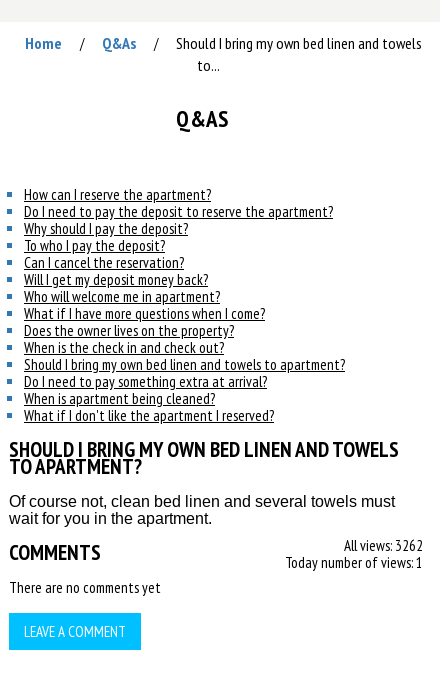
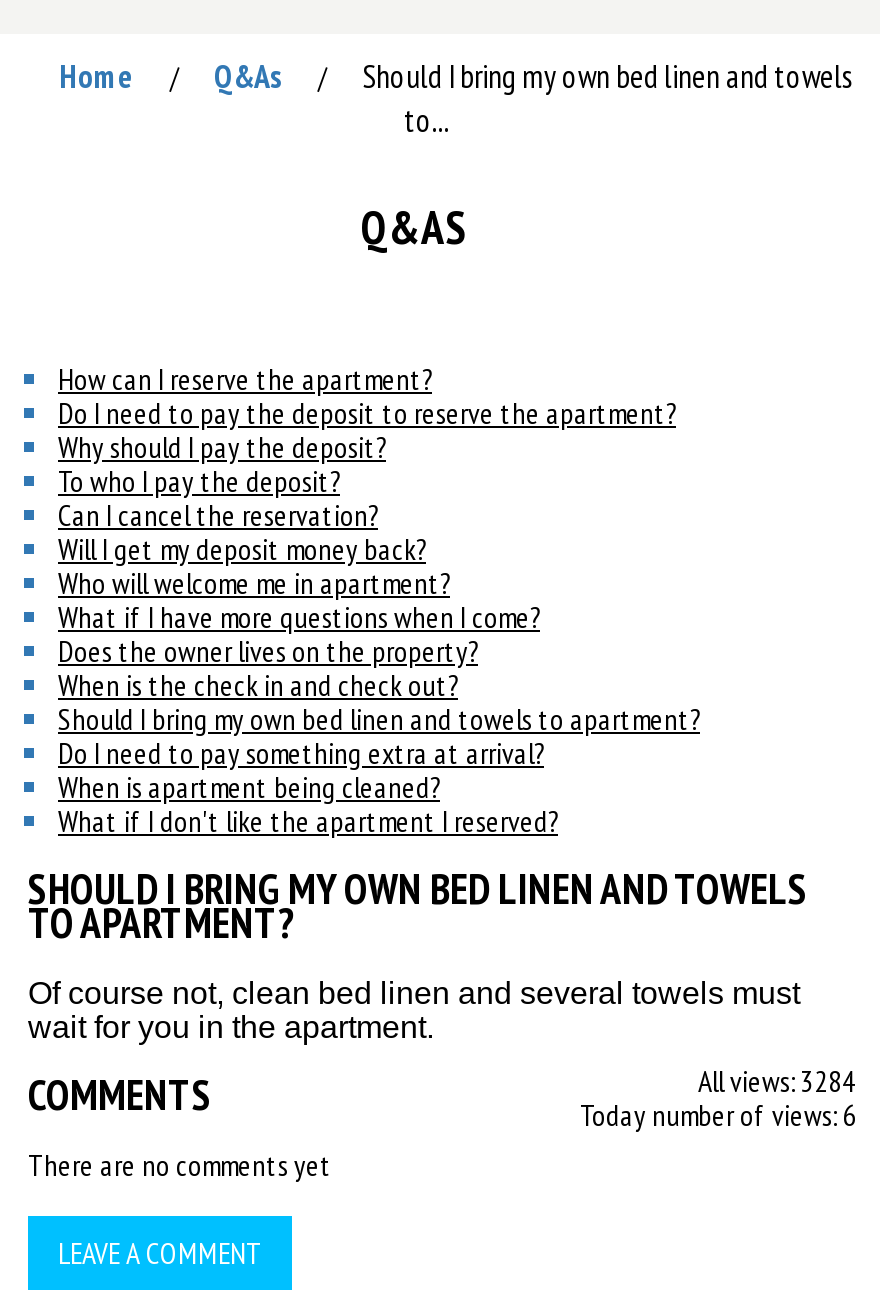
- All views: 3262
+ All views: 3284

- Today number of views: 1
+ Today number of views: 6
